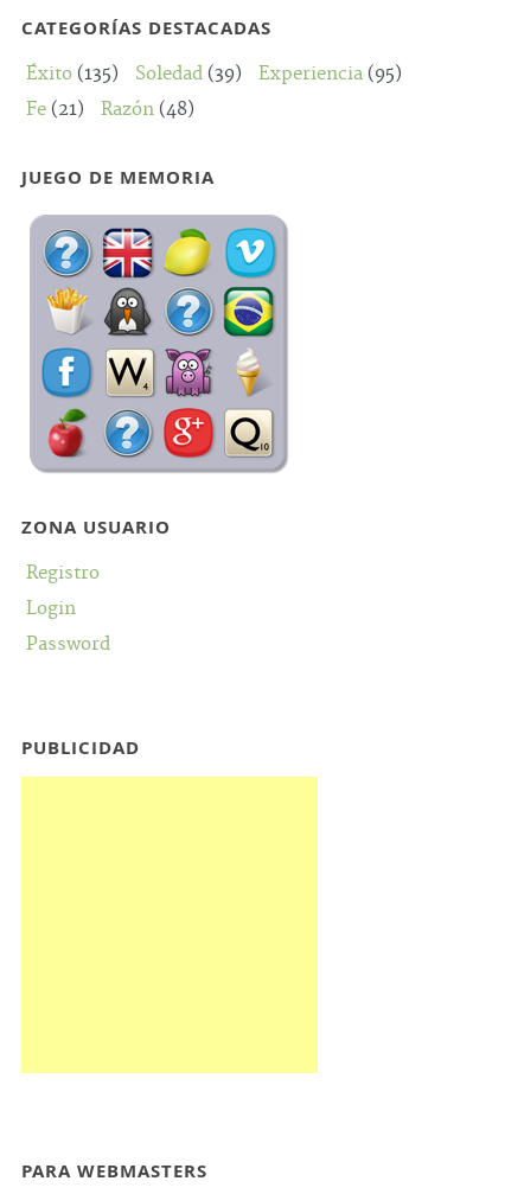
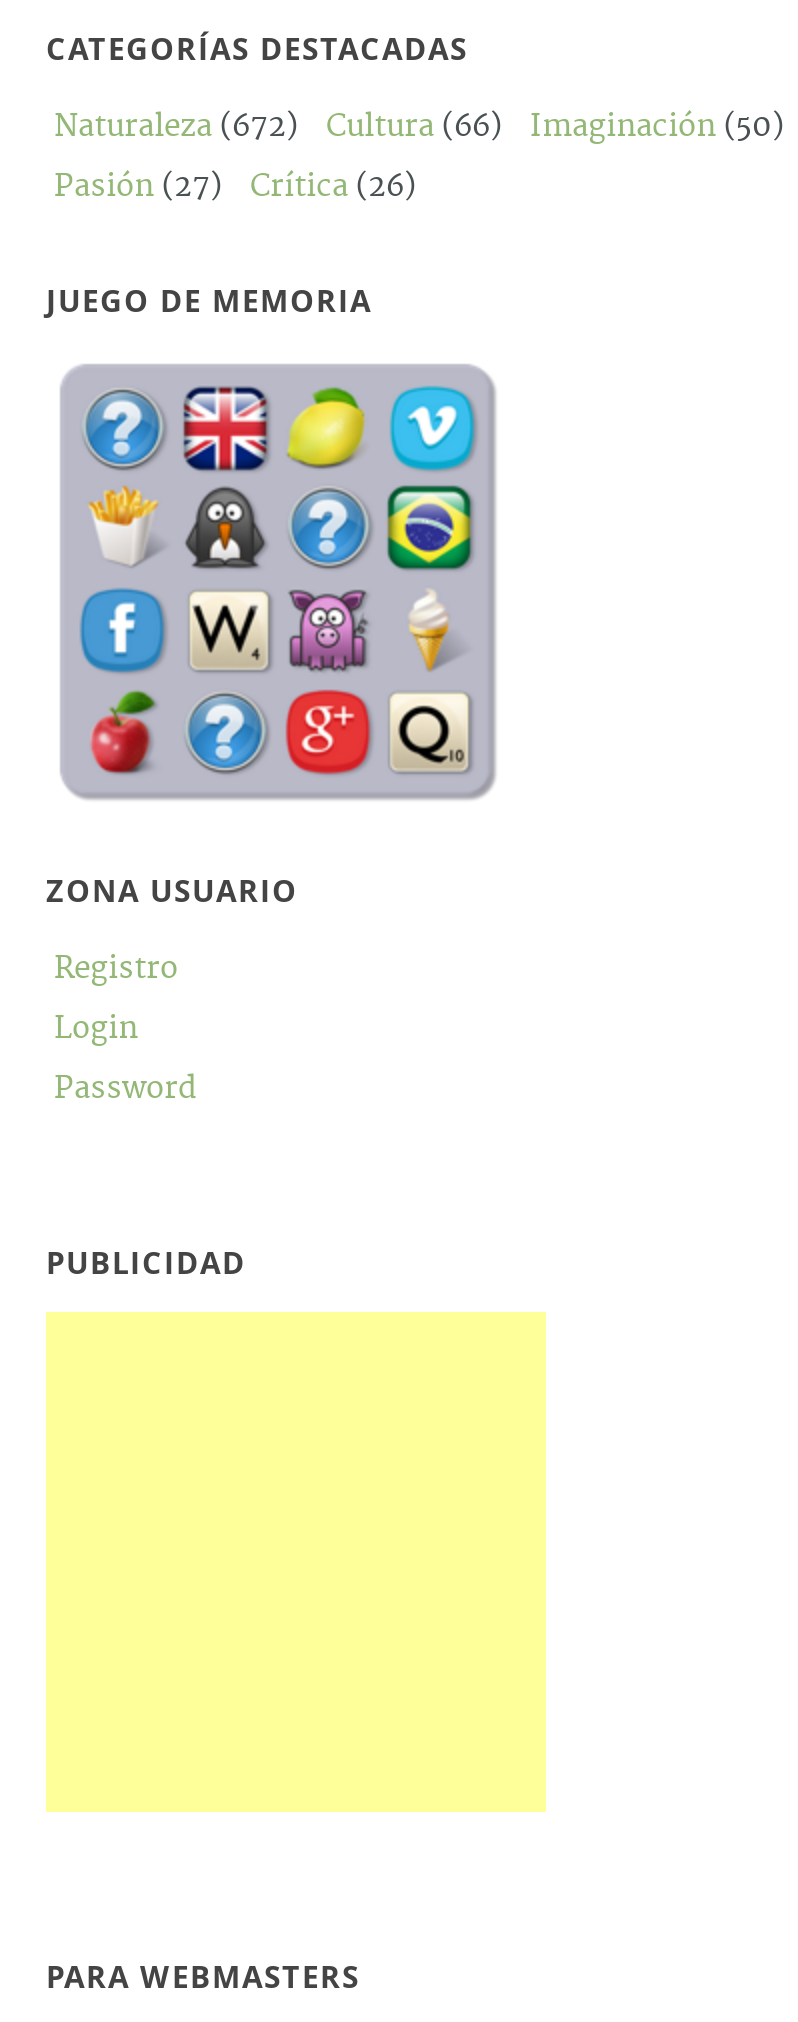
- Éxito (135)
- Soledad (39)
- Experiencia (95)
+ Naturaleza (672)
+ Cultura (66)
+ Imaginación (50)

- Fe (21)
- Razón (48)
+ Pasión (27)
+ Crítica (26)
